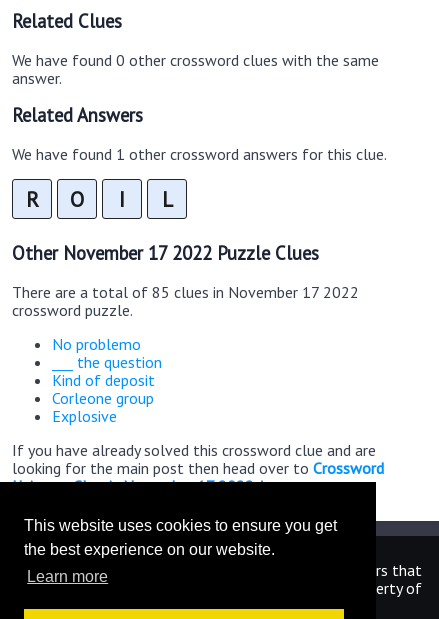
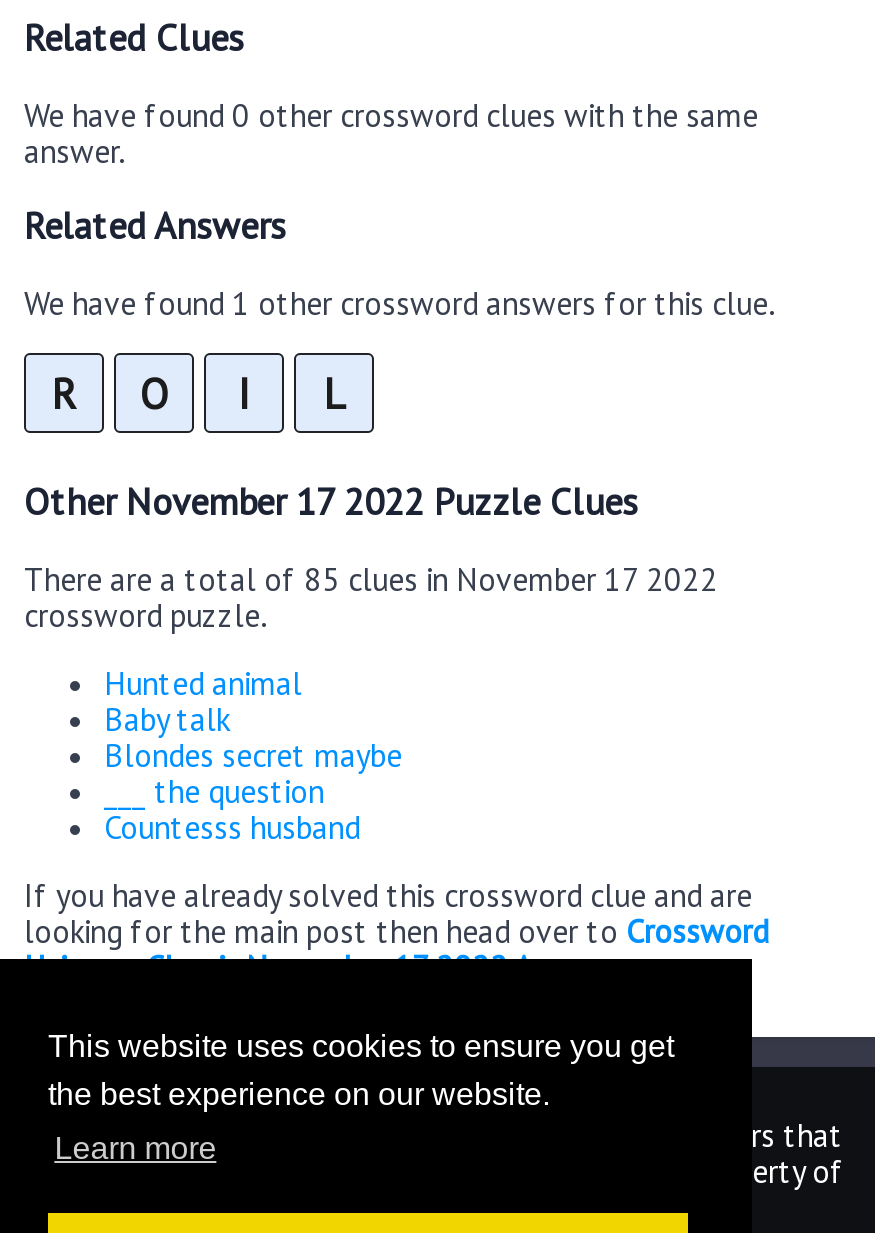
- No problemo
+ Hunted animal
+ Baby talk
+ Blondes secret maybe

moved down: ___ the question

- Kind of deposit
- Corleone group
- Explosive
+ Countesss husband
